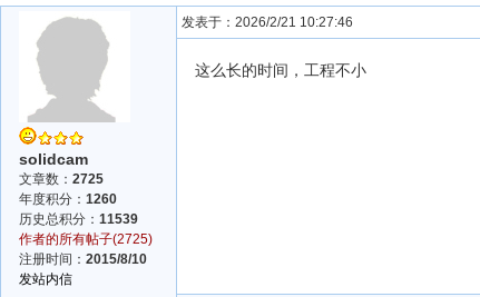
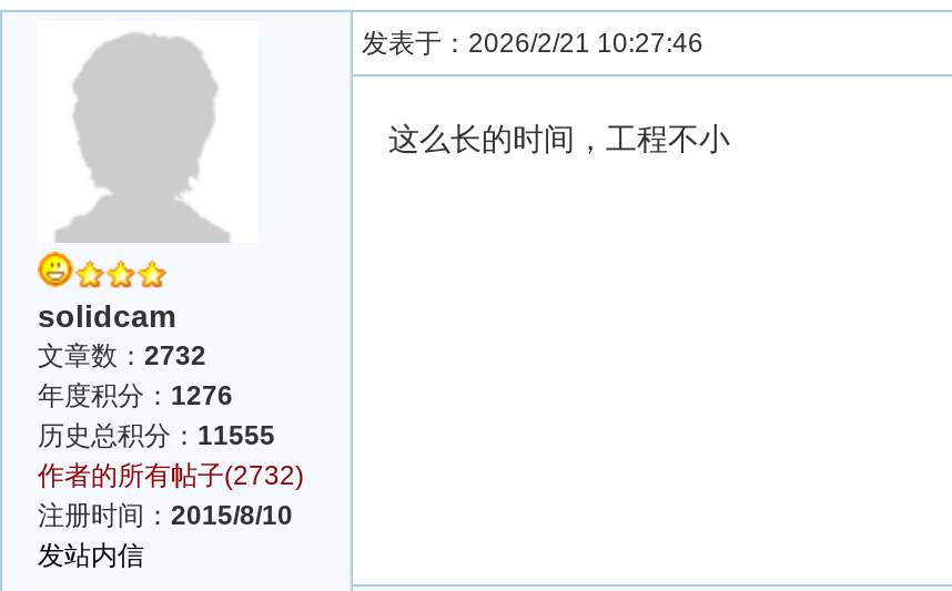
- 文章数：2725
+ 文章数：2732

- 年度积分：1260
+ 年度积分：1276

- 历史总积分：11539
+ 历史总积分：11555

- 作者的所有帖子(2725)
+ 作者的所有帖子(2732)
